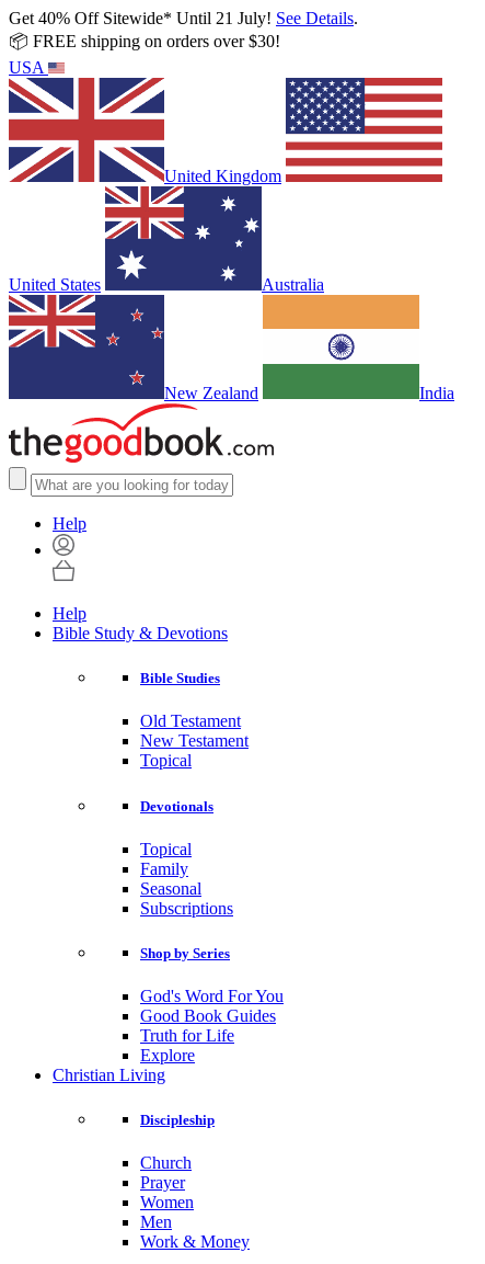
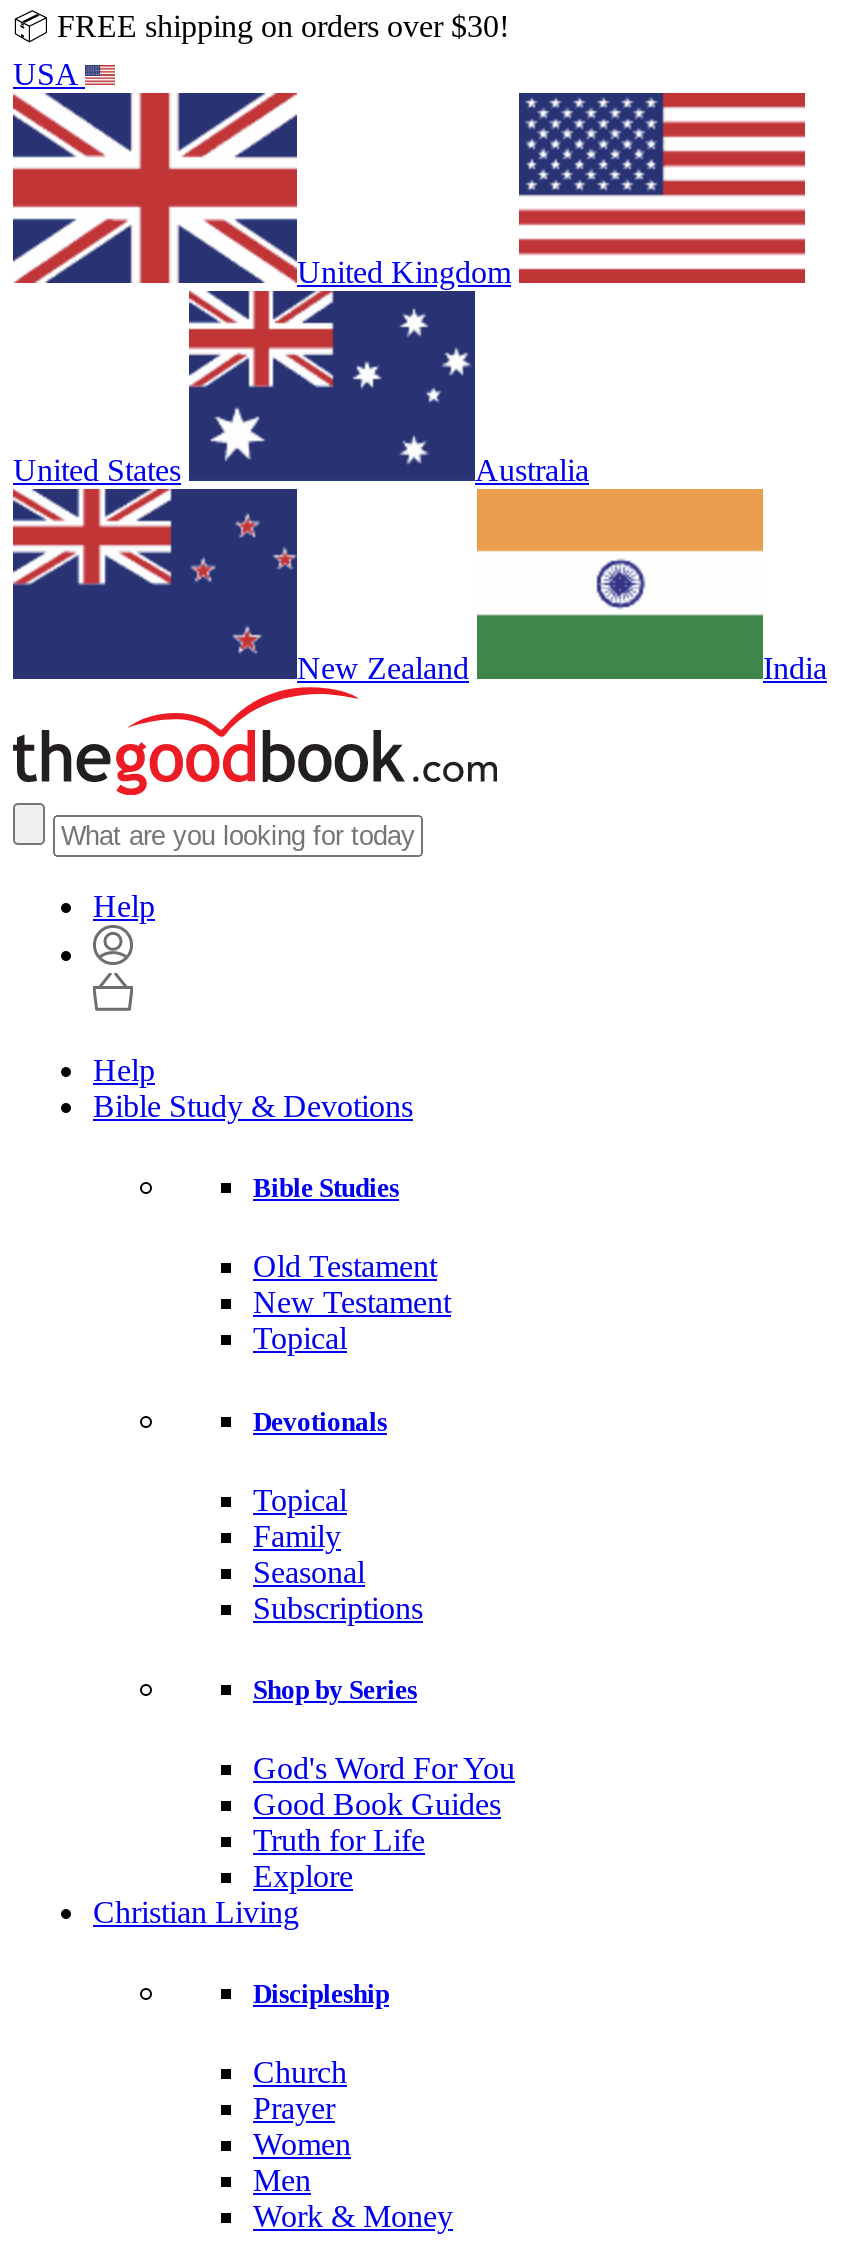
- Get 40% Off Sitewide* Until 21 July! See Details.
